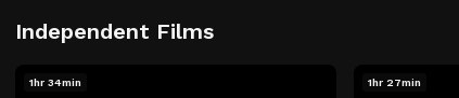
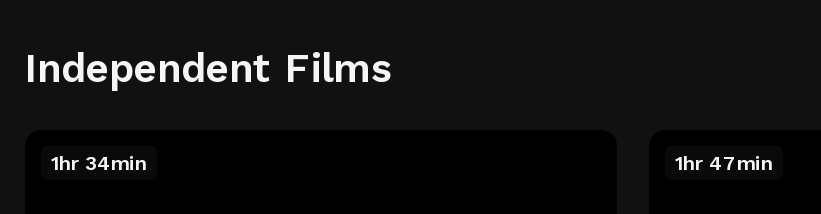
- 1hr 27min
+ 1hr 47min
